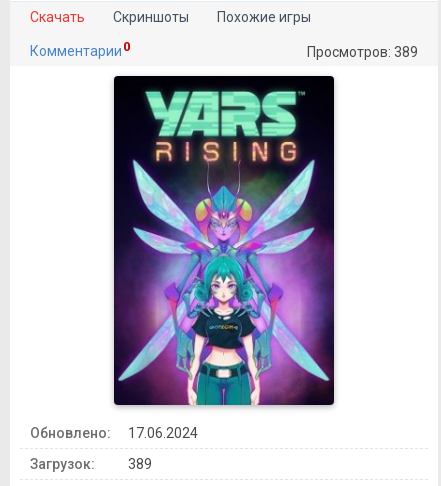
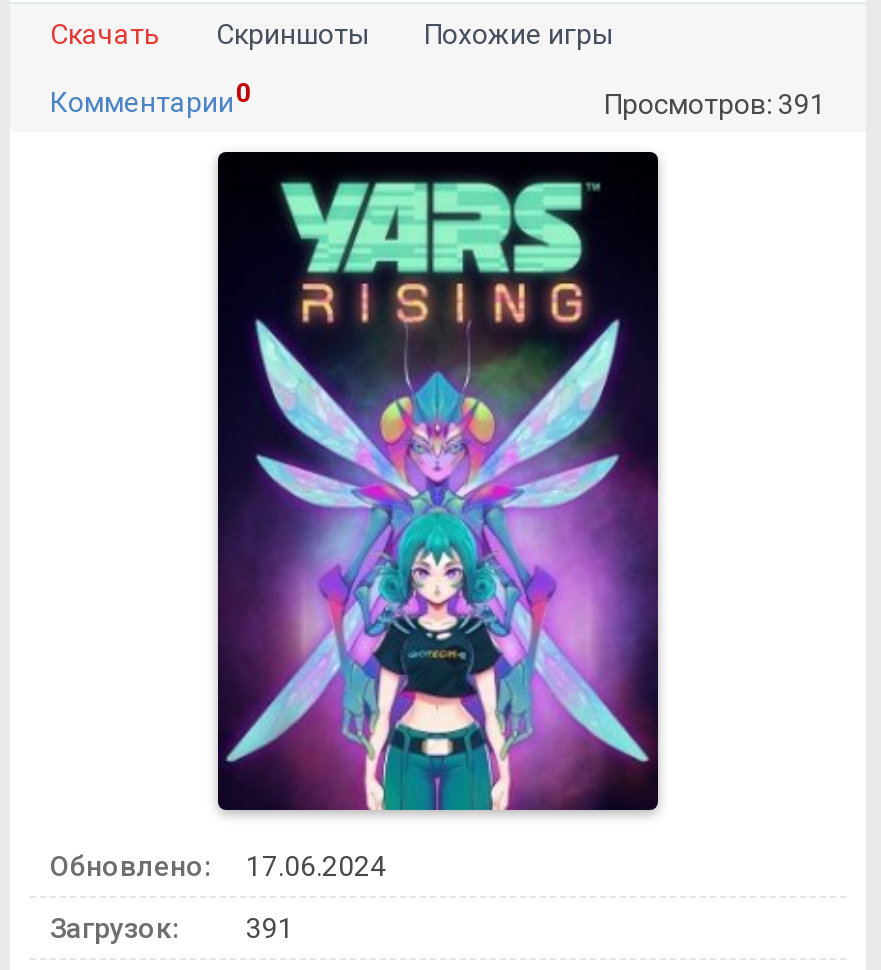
- Просмотров: 389
+ Просмотров: 391

- Загрузок: 389
+ Загрузок: 391
